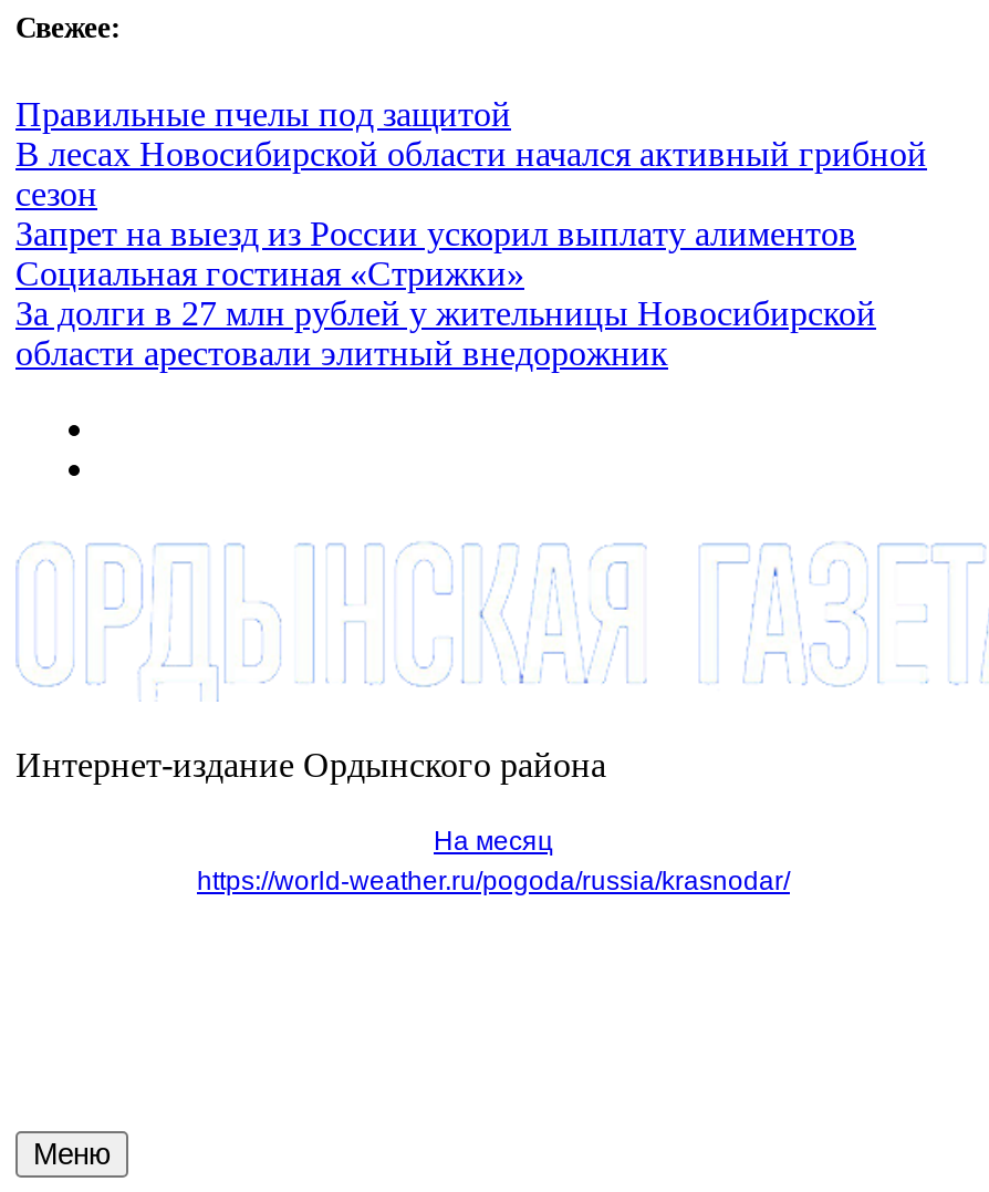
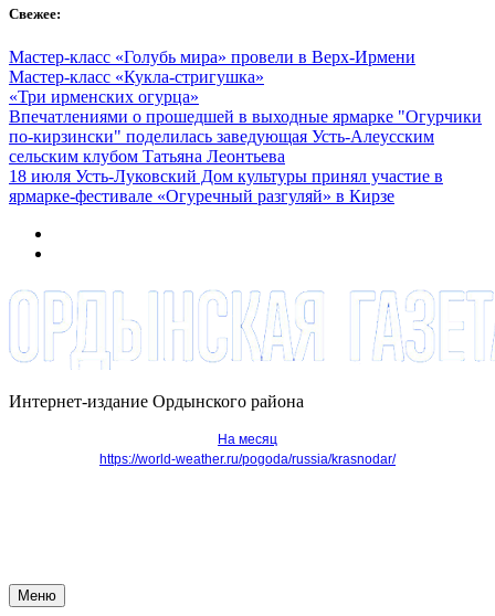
- Правильные пчелы под защитой
- В лесах Новосибирской области начался активный грибной
- сезон
- Запрет на выезд из России ускорил выплату алиментов
- Социальная гостиная «Стрижки»
- За долги в 27 млн рублей у жительницы Новосибирской
- области арестовали элитный внедорожник
+ Мастер-класс «Голубь мира» провели в Верх-Ирмени
+ Мастер-класс «Кукла-стригушка»
+ «Три ирменских огурца»
+ Впечатлениями о прошедшей в выходные ярмарке "Огурчики
+ по-кирзински" поделилась заведующая Усть-Алеусским
+ сельским клубом Татьяна Леонтьева
+ 18 июля Усть-Луковский Дом культуры принял участие в
+ ярмарке-фестивале «Огуречный разгуляй» в Кирзе
